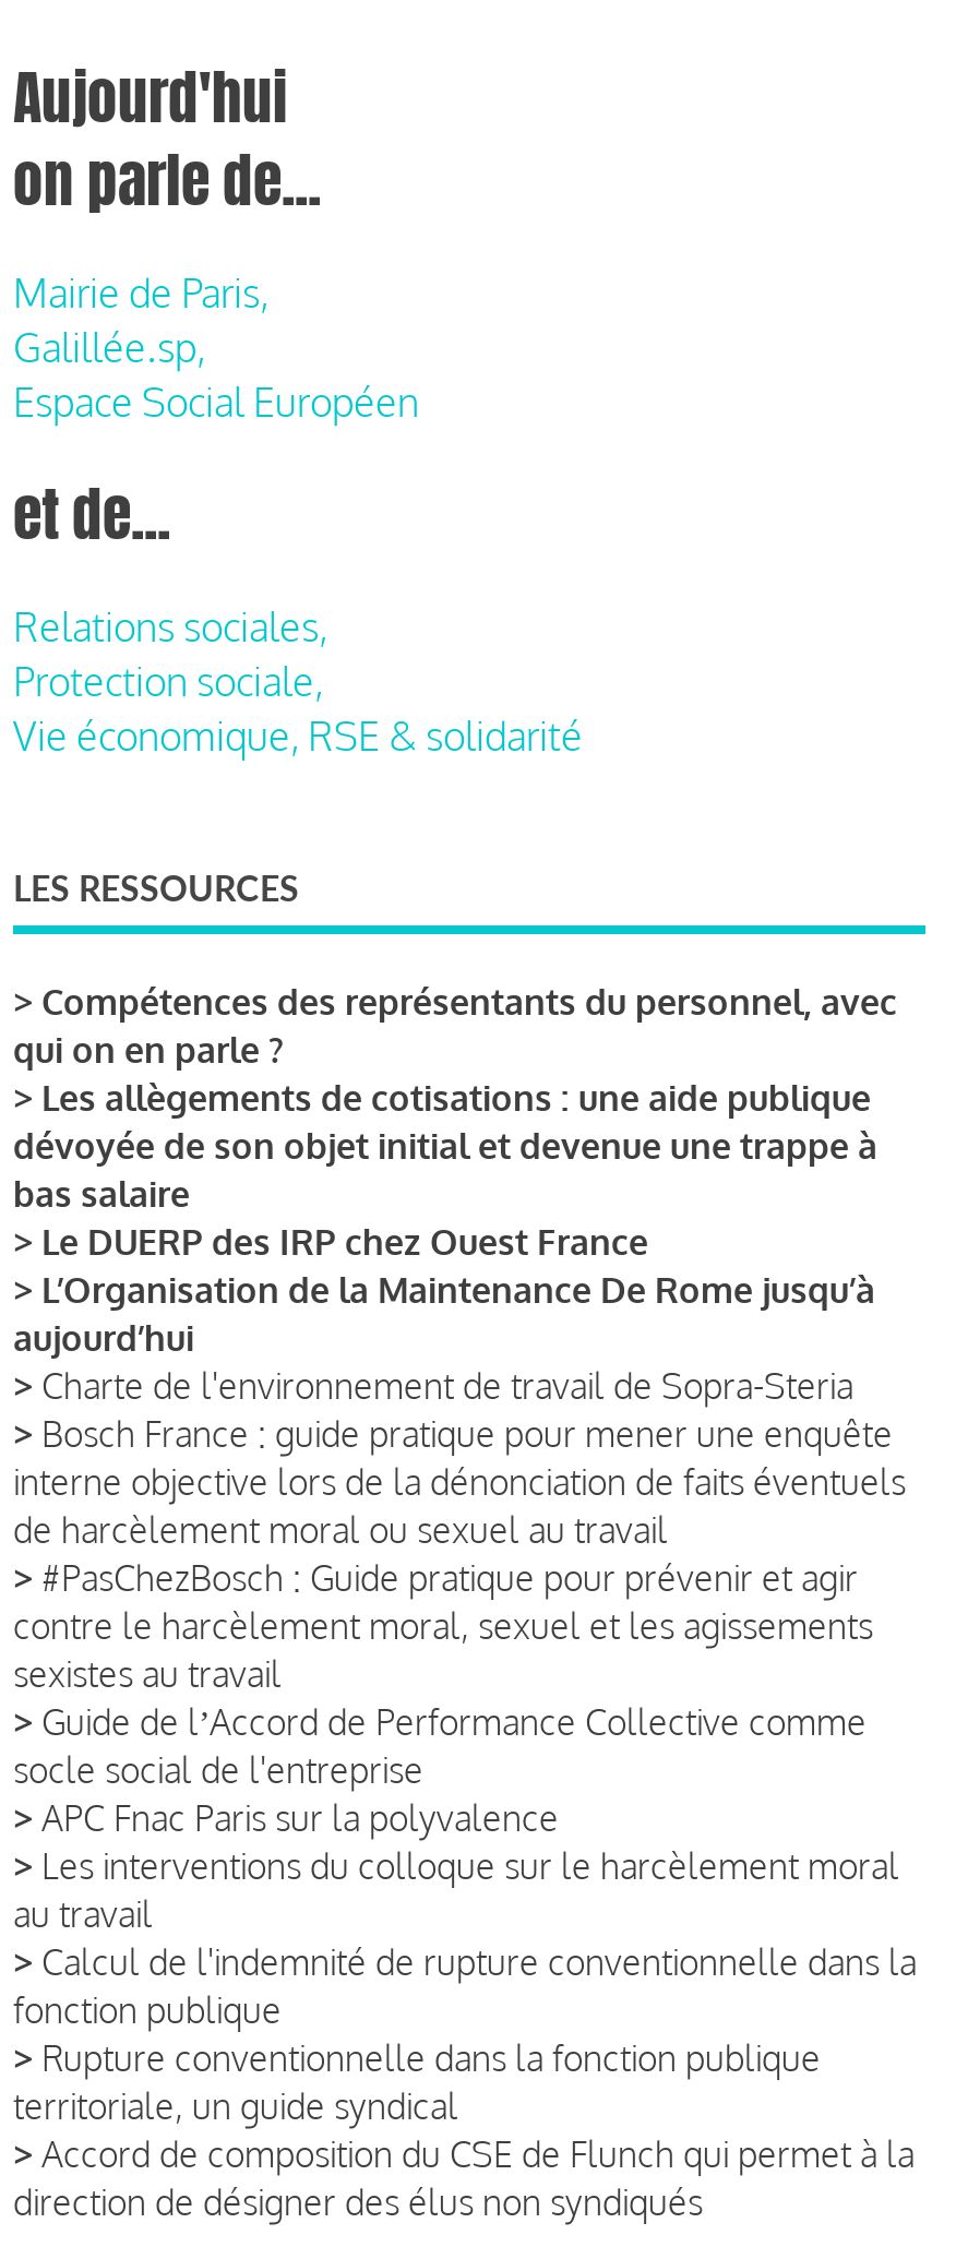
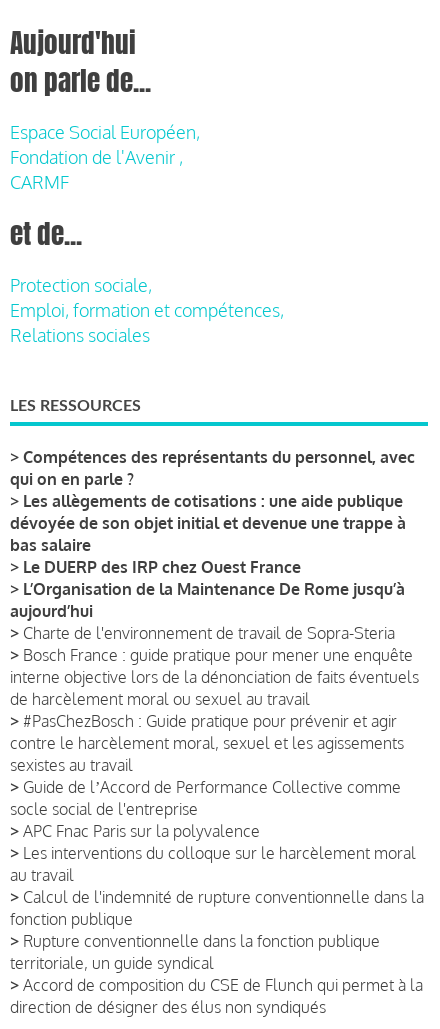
- Mairie de Paris,
- Galillée.sp,
- Espace Social Européen
+ Espace Social Européen,
+ Fondation de l'Avenir ,
+ CARMF

- Relations sociales,

moved up: Protection sociale,

- Vie économique, RSE & solidarité
+ Emploi, formation et compétences,
+ Relations sociales
